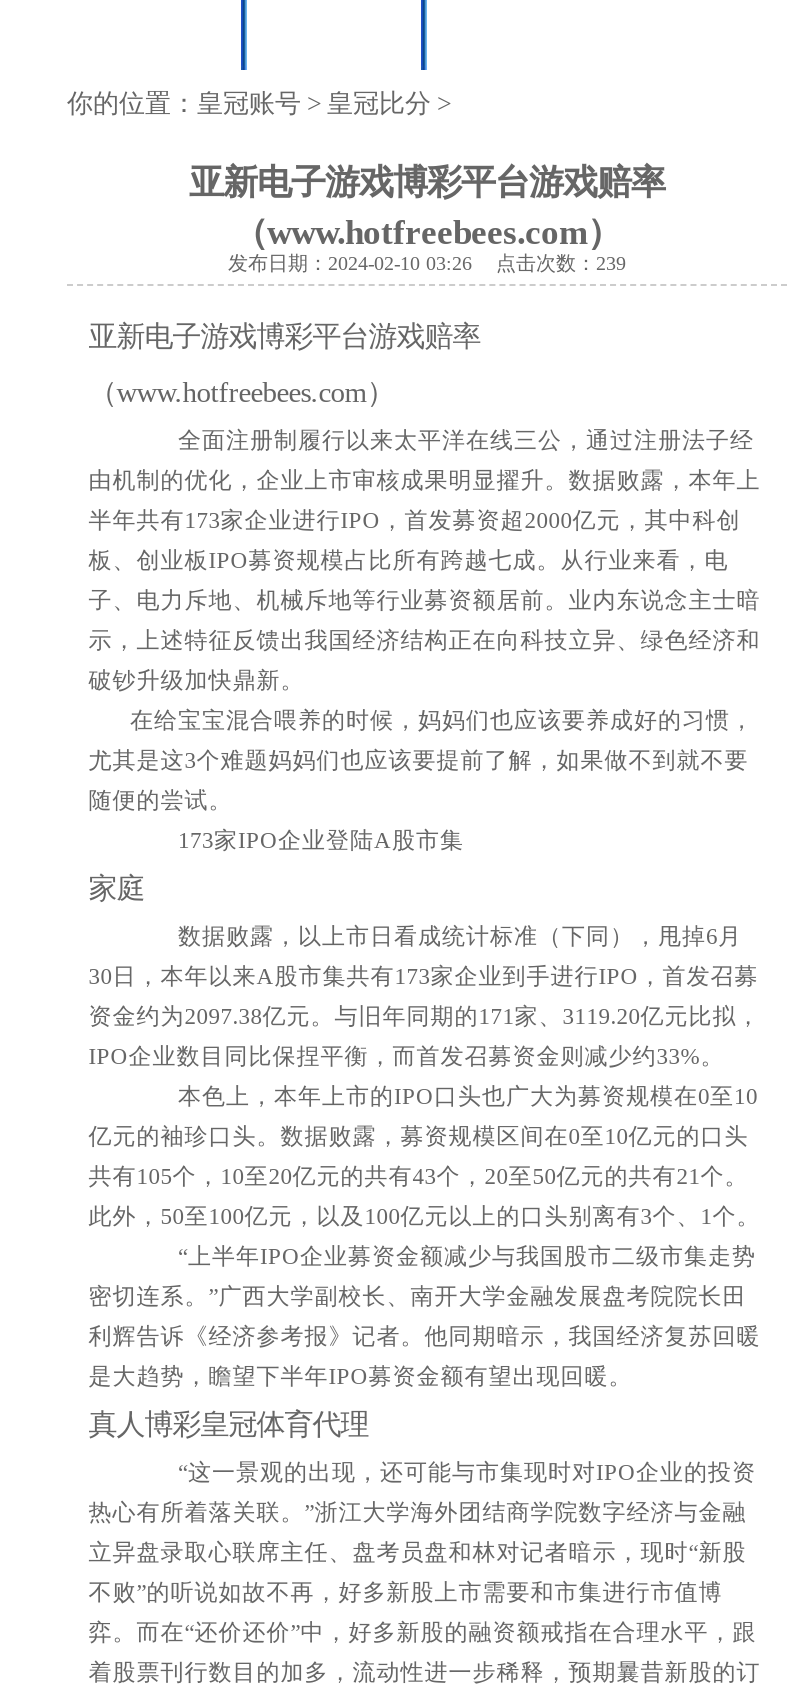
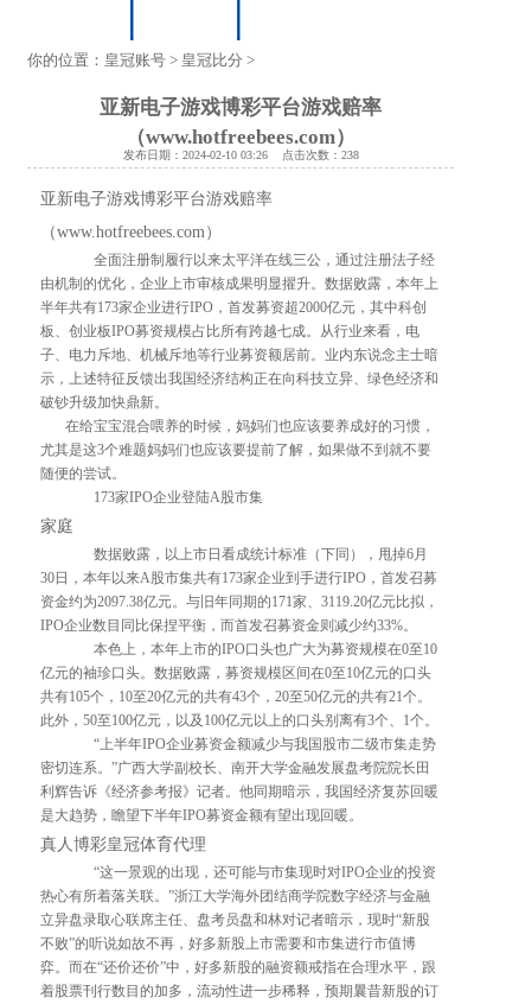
- 发布日期：2024-02-10 03:26 点击次数：239
+ 发布日期：2024-02-10 03:26 点击次数：238
